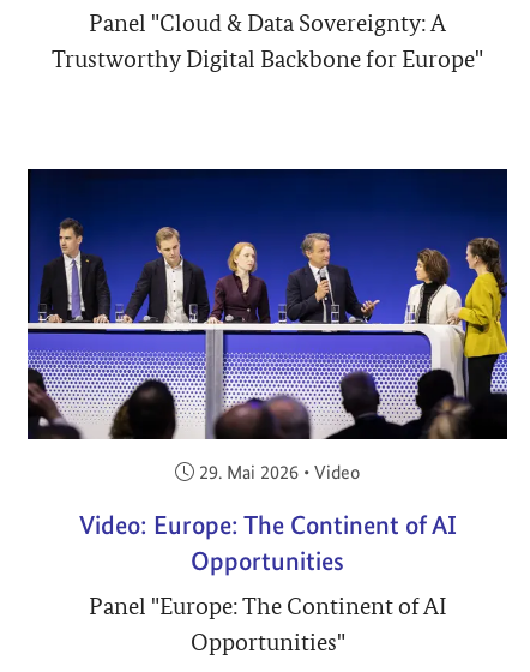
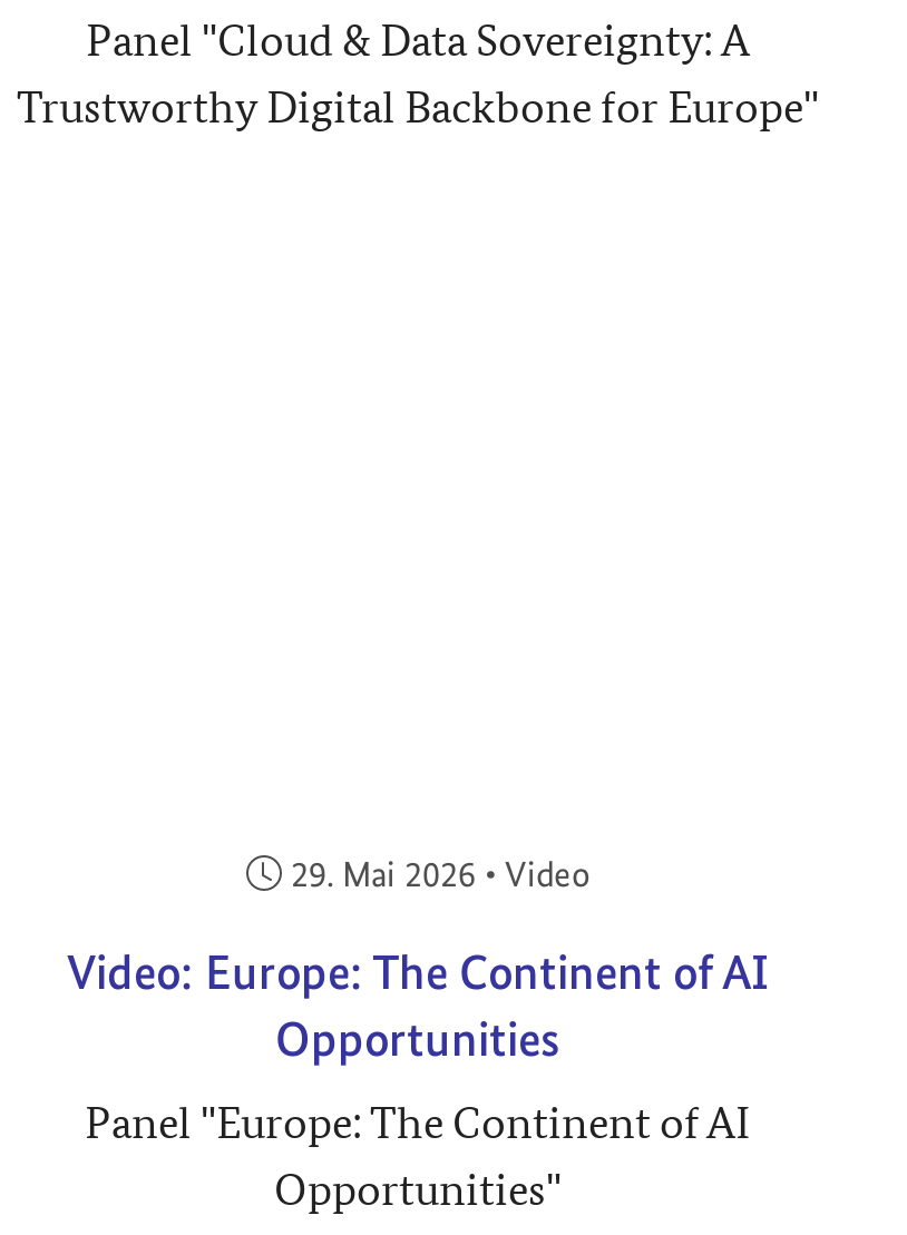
- [image]
